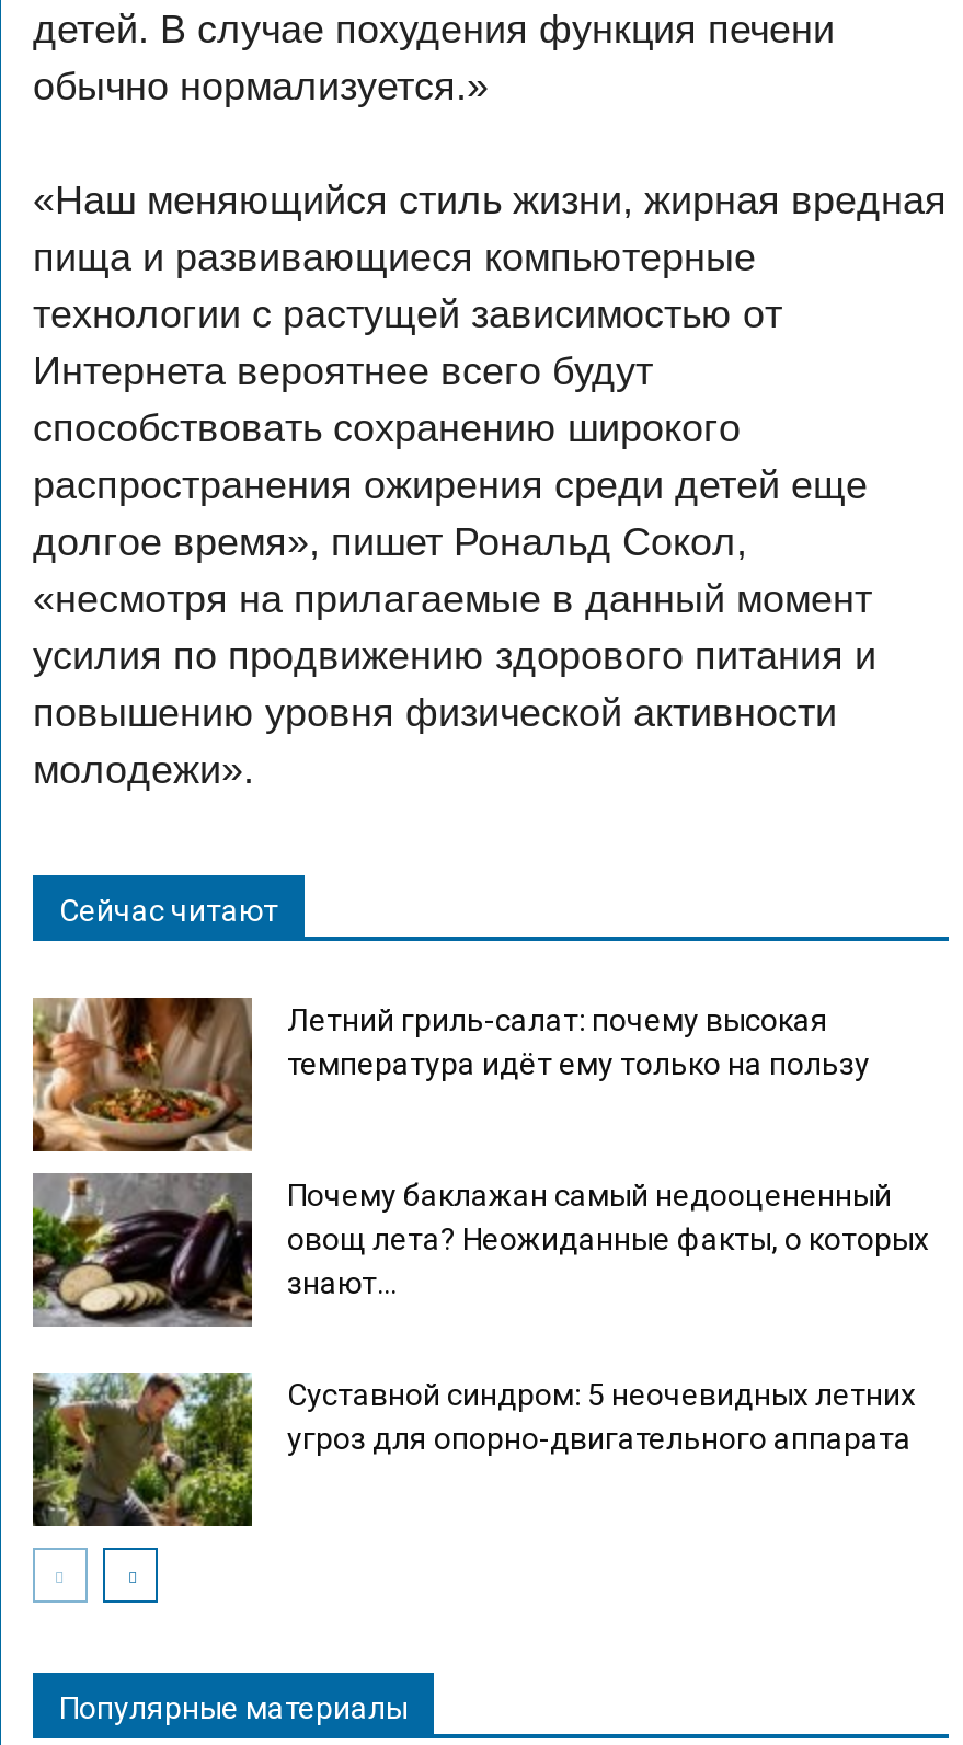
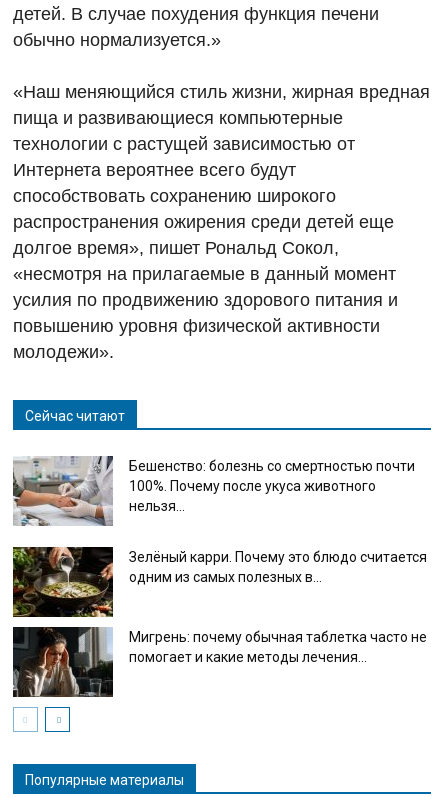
- [image]
- Летний гриль-салат: почему высокая
- температура идёт ему только на пользу
+ [image]
+ Бешенство: болезнь со смертностью почти
+ 100%. Почему после укуса животного
+ нельзя...

- [image]
- Почему баклажан самый недооцененный
- овощ лета? Неожиданные факты, о которых
- знают...
+ [image]
+ Зелёный карри. Почему это блюдо считается
+ одним из самых полезных в...

- [image]
- Суставной синдром: 5 неочевидных летних
- угроз для опорно-двигательного аппарата
+ [image]
+ Мигрень: почему обычная таблетка часто не
+ помогает и какие методы лечения...
